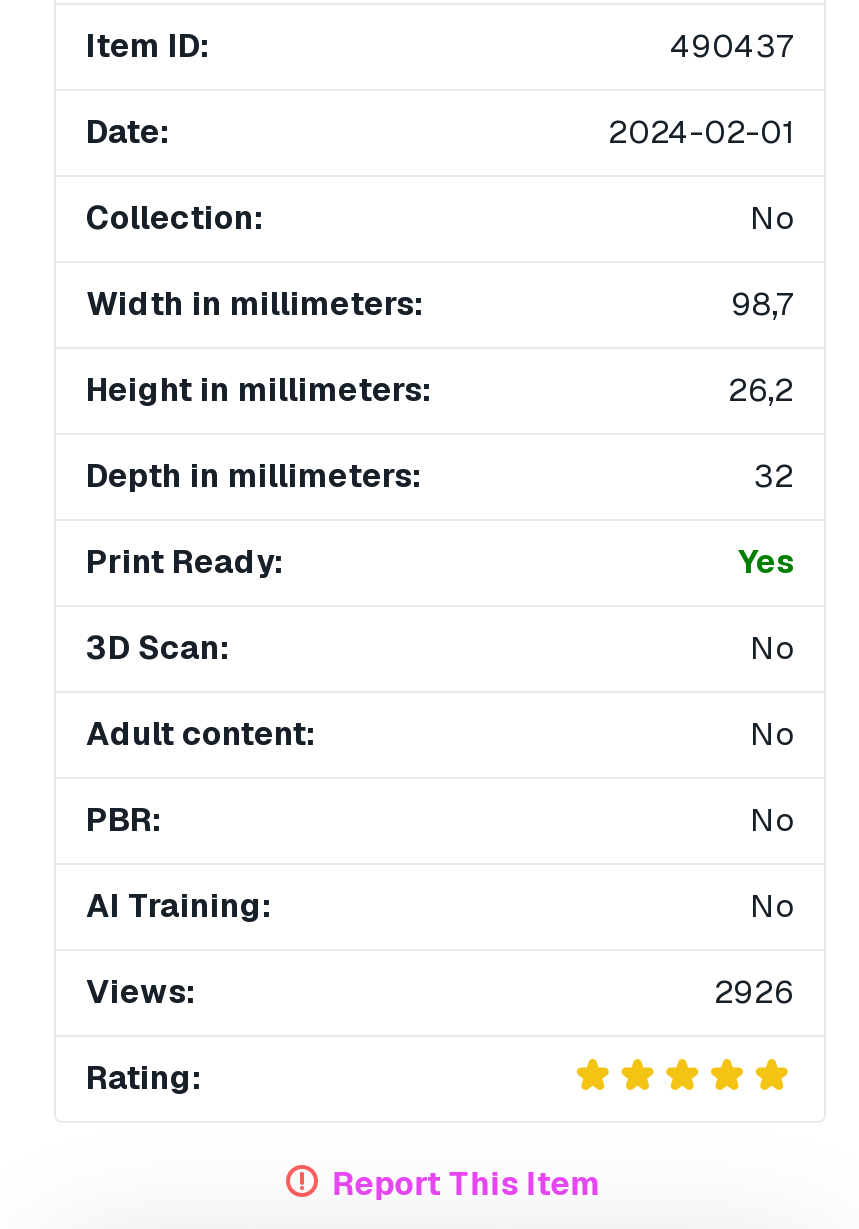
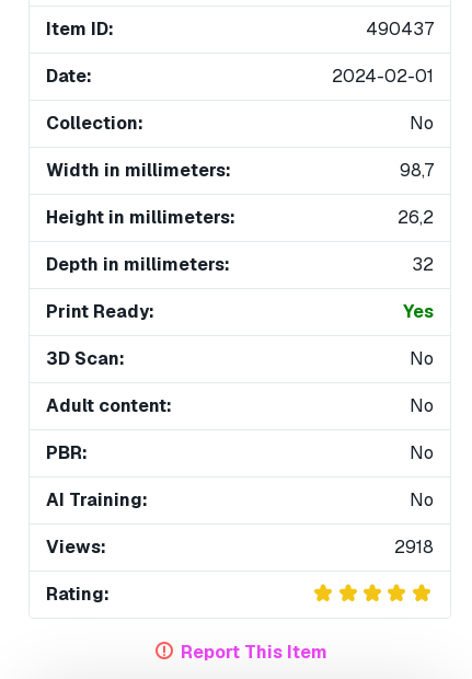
- 2926
+ 2918
